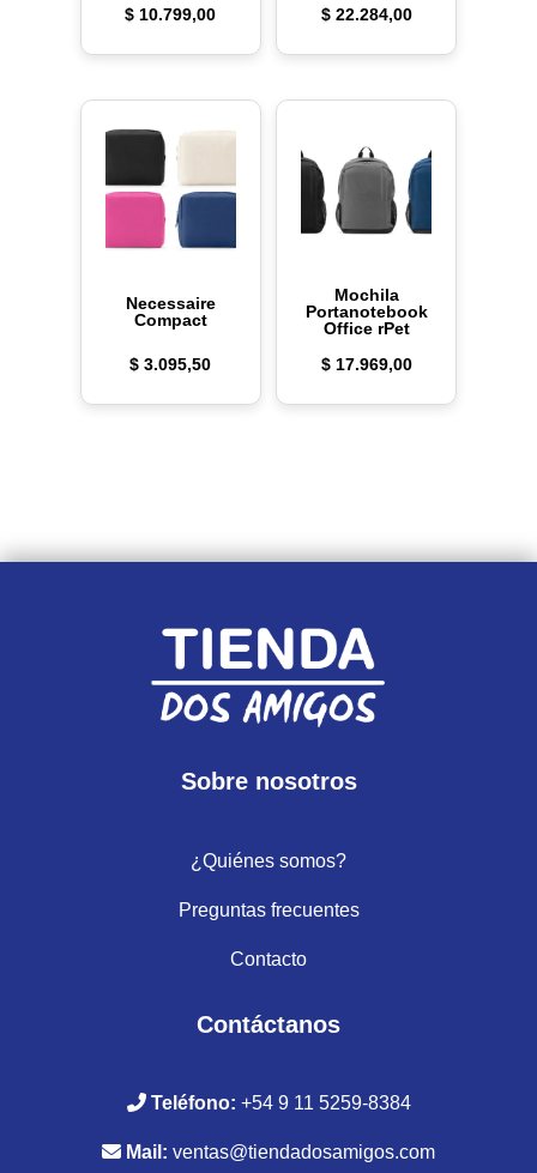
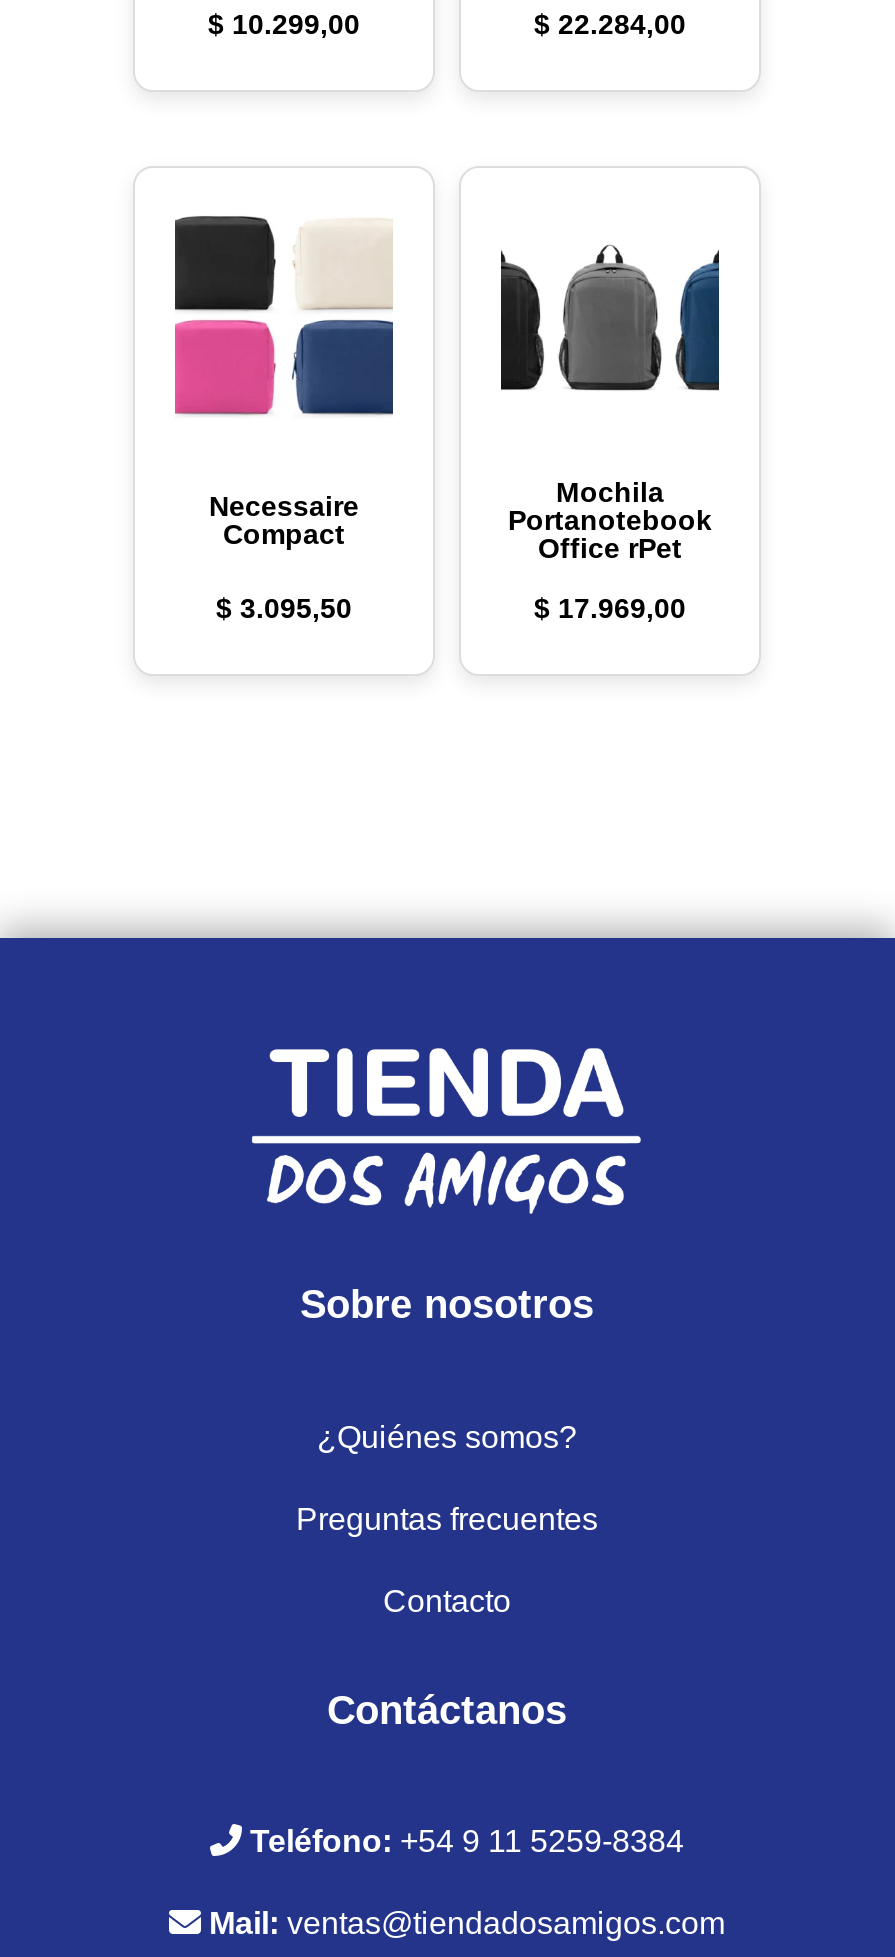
- $10.799,00
+ $10.299,00
